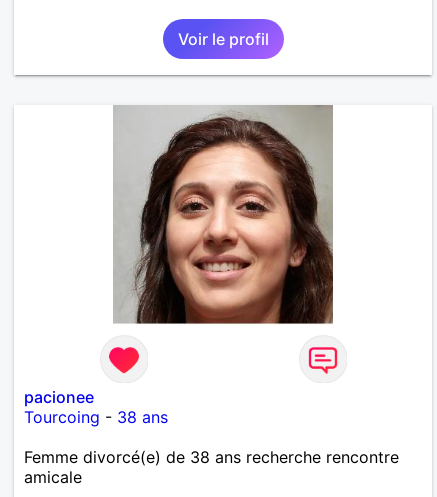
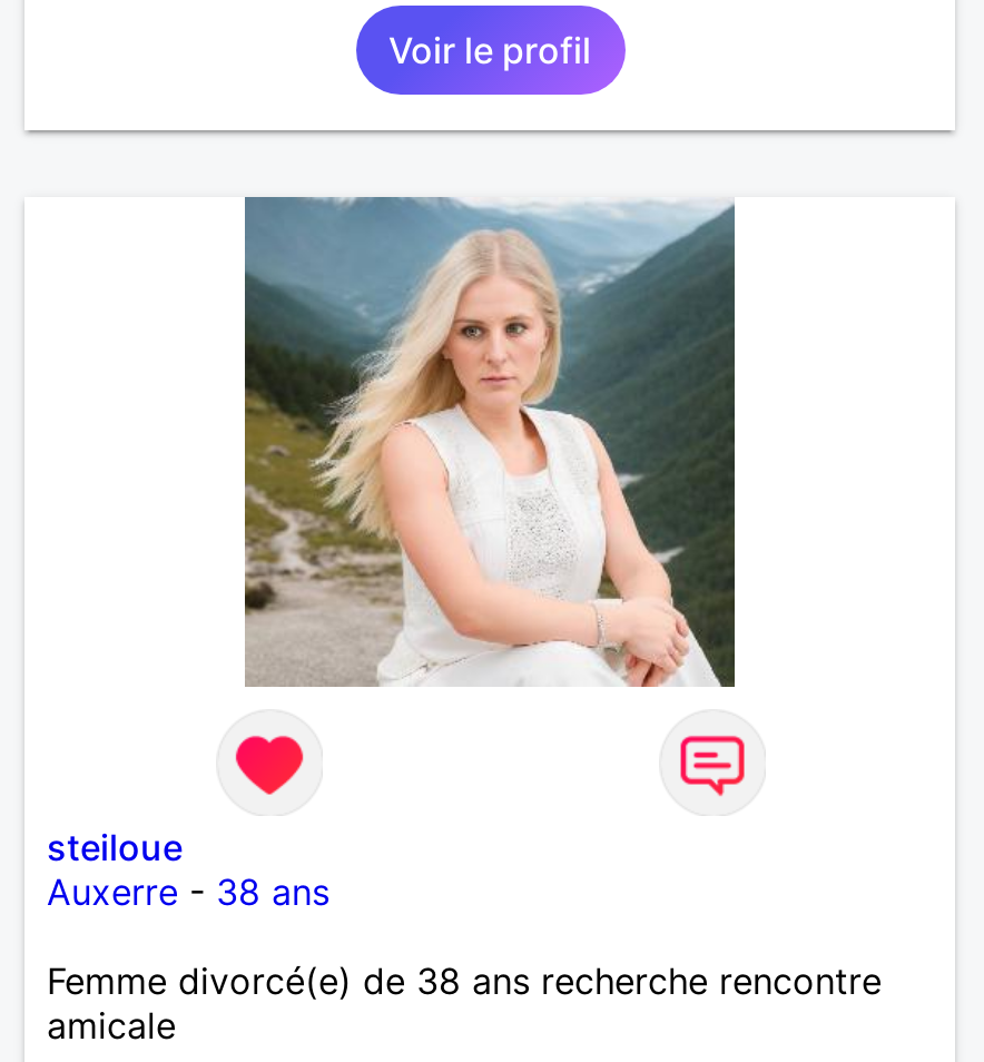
- [image]
+ [image]

- pacionee
- Tourcoing - 38 ans
+ steiloue
+ Auxerre - 38 ans
